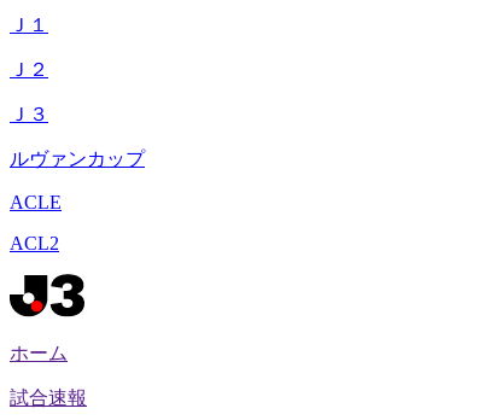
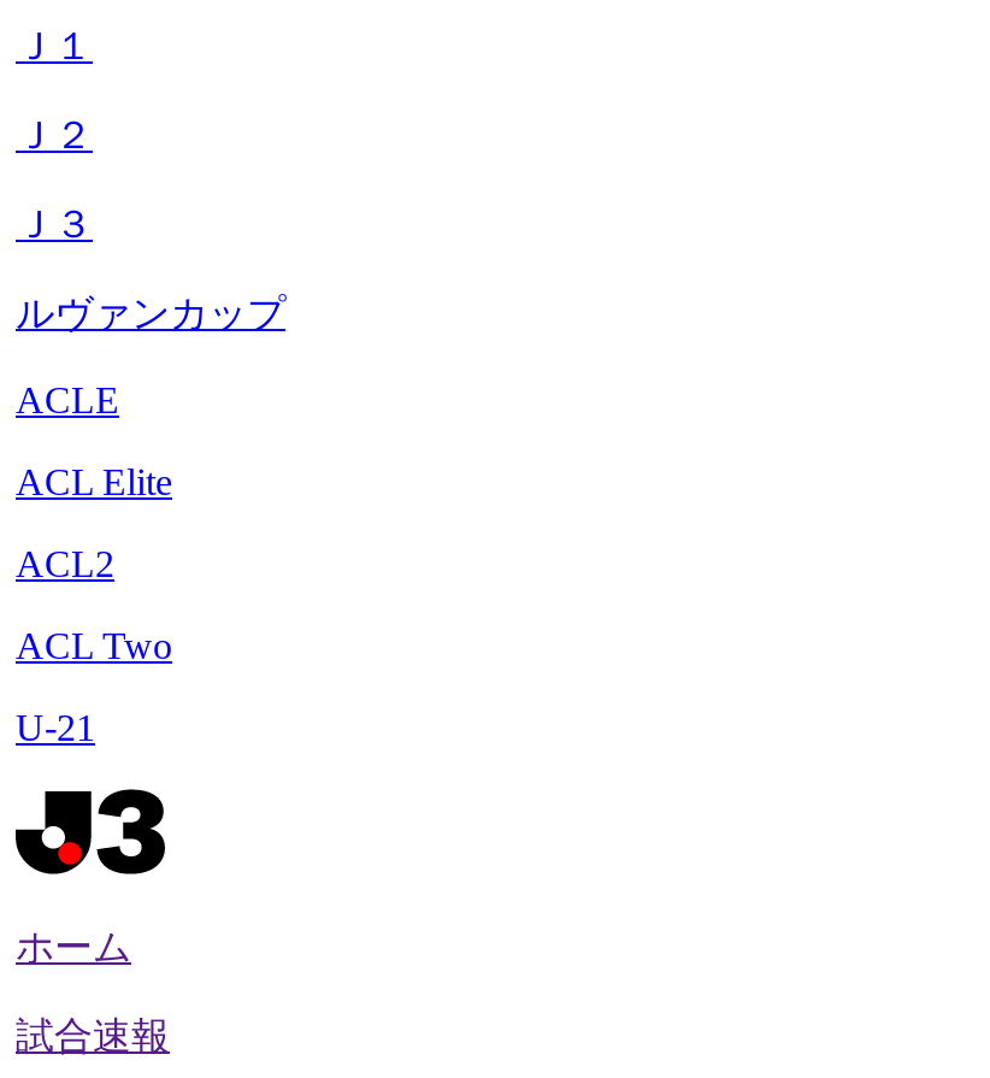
+ ACL Elite

+ ACL Two
+ U-21
